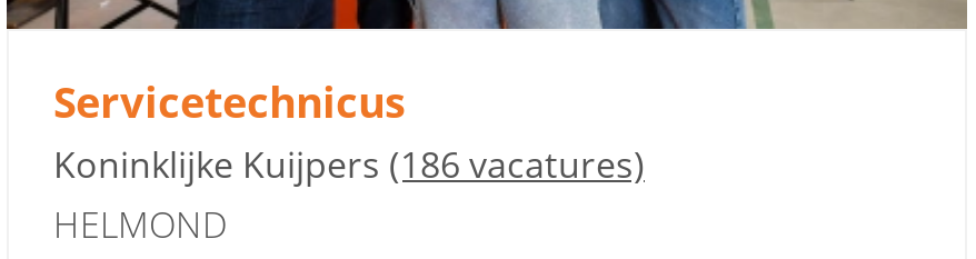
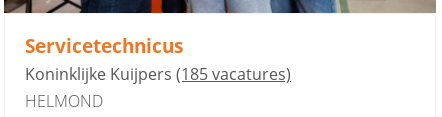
- Koninklijke Kuijpers (186 vacatures)
+ Koninklijke Kuijpers (185 vacatures)
